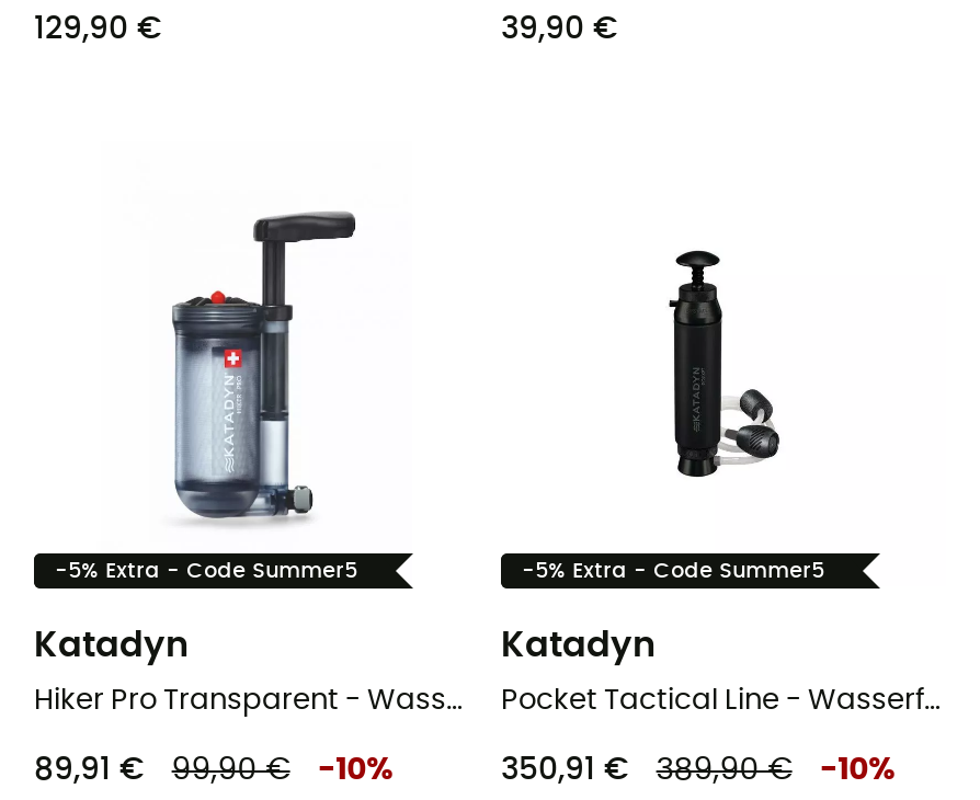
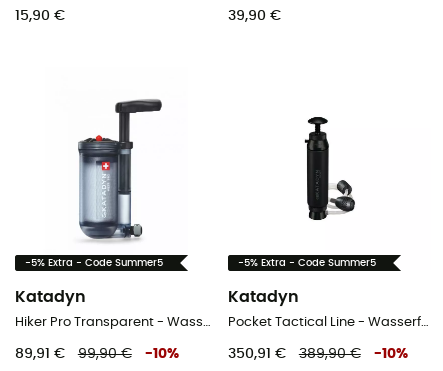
- 129,90 €
+ 15,90 €
